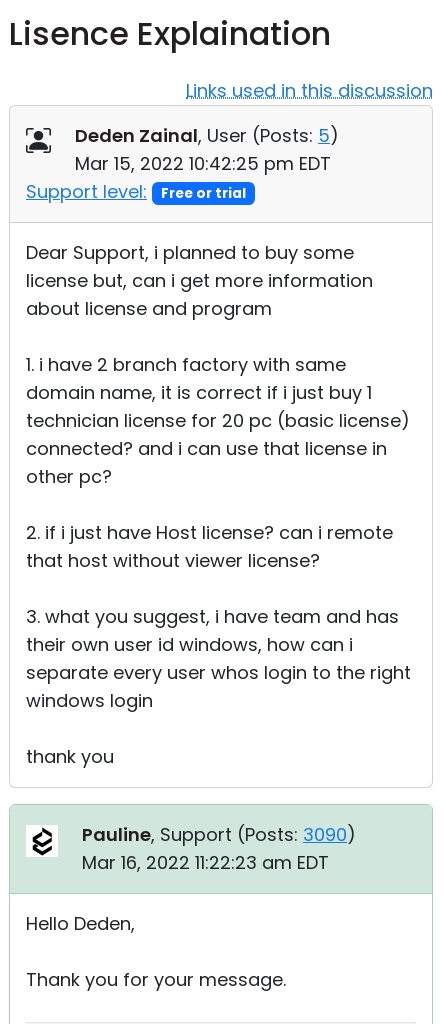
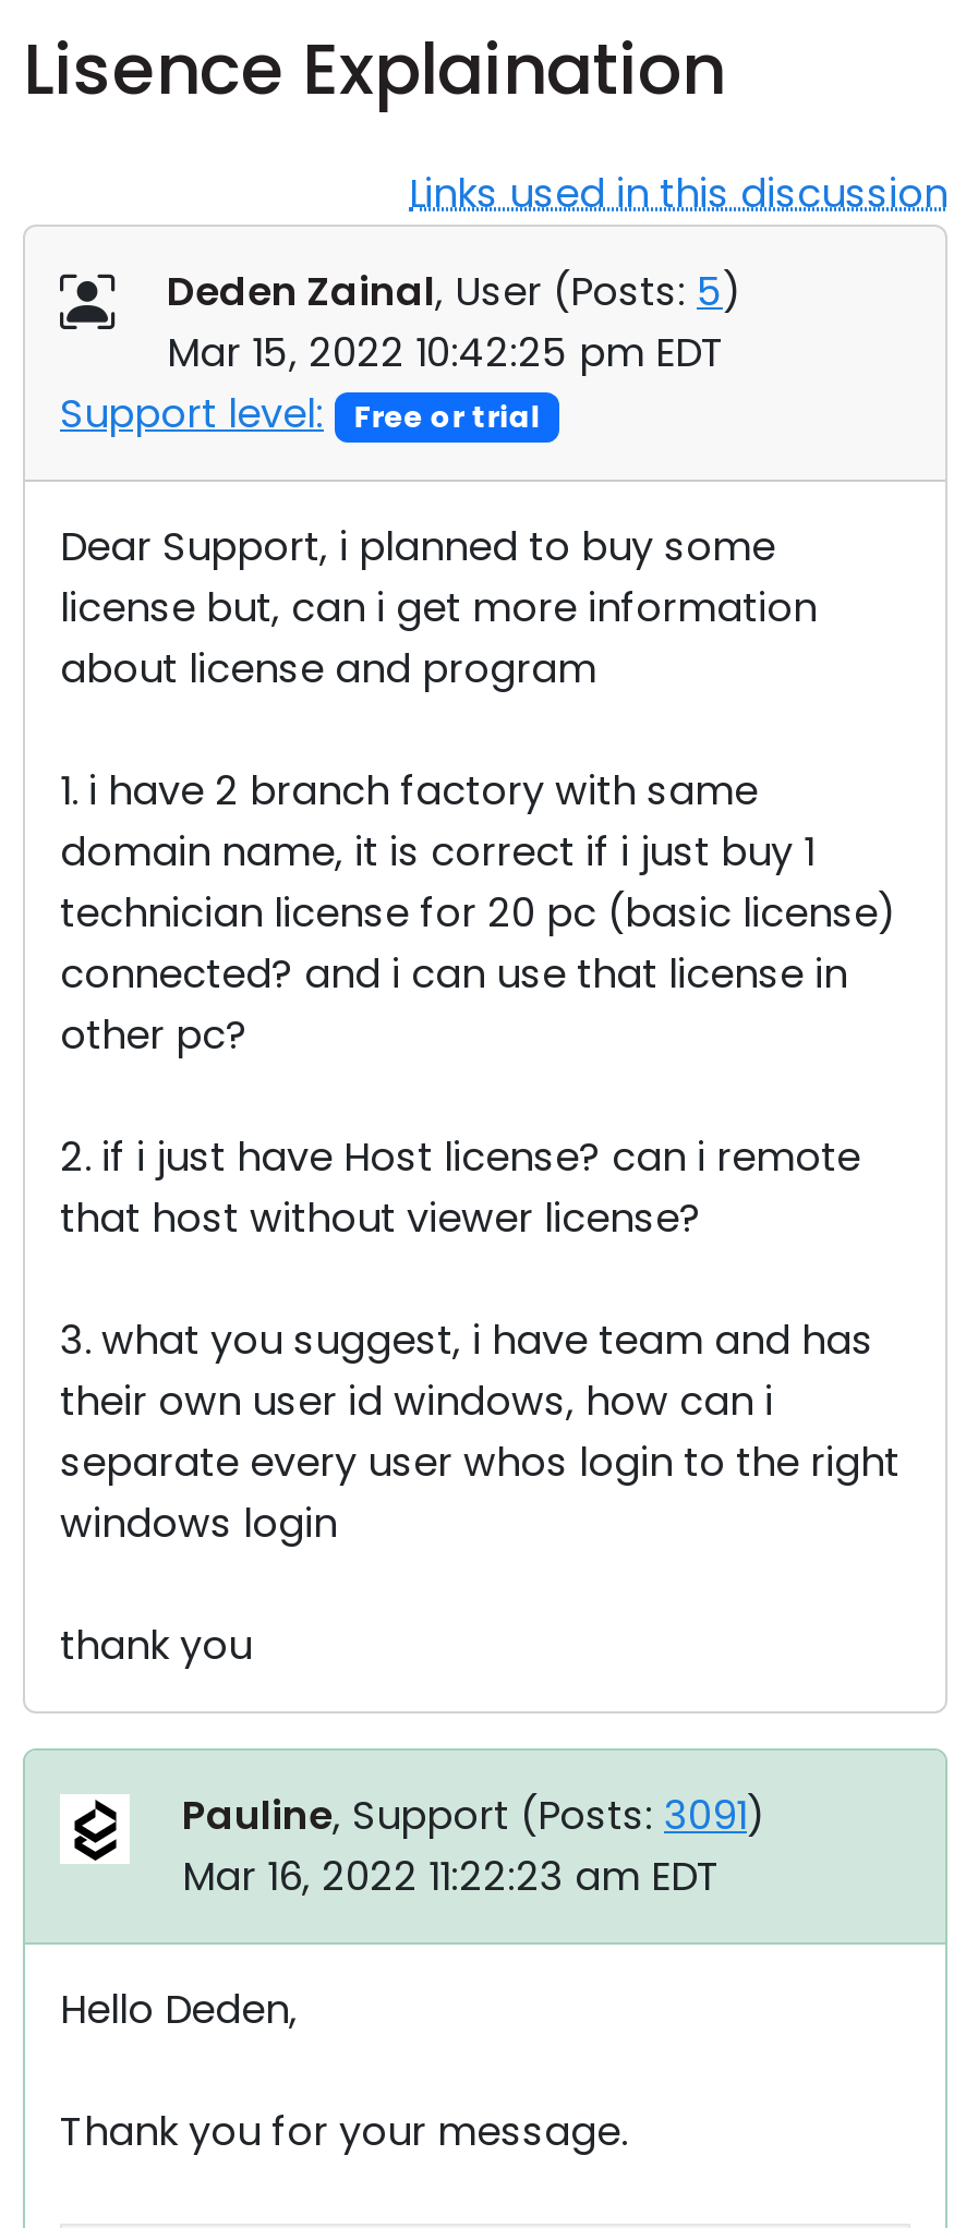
- Pauline, Support (Posts: 3090)
+ Pauline, Support (Posts: 3091)
